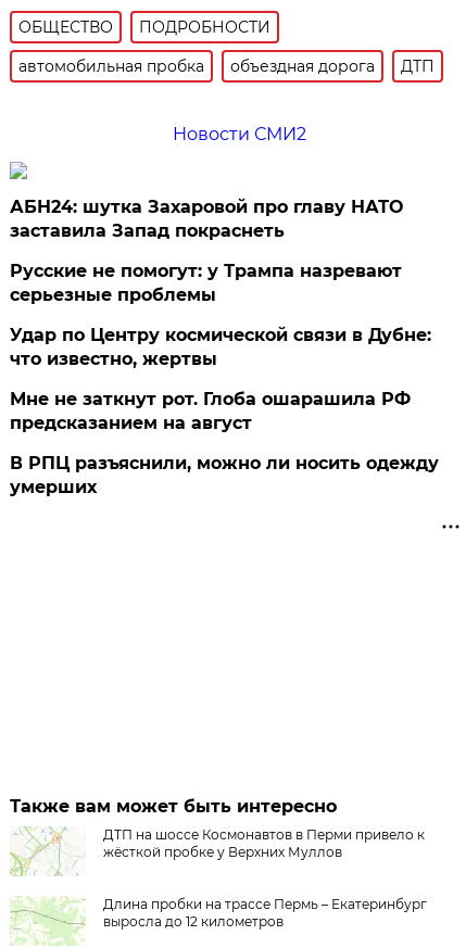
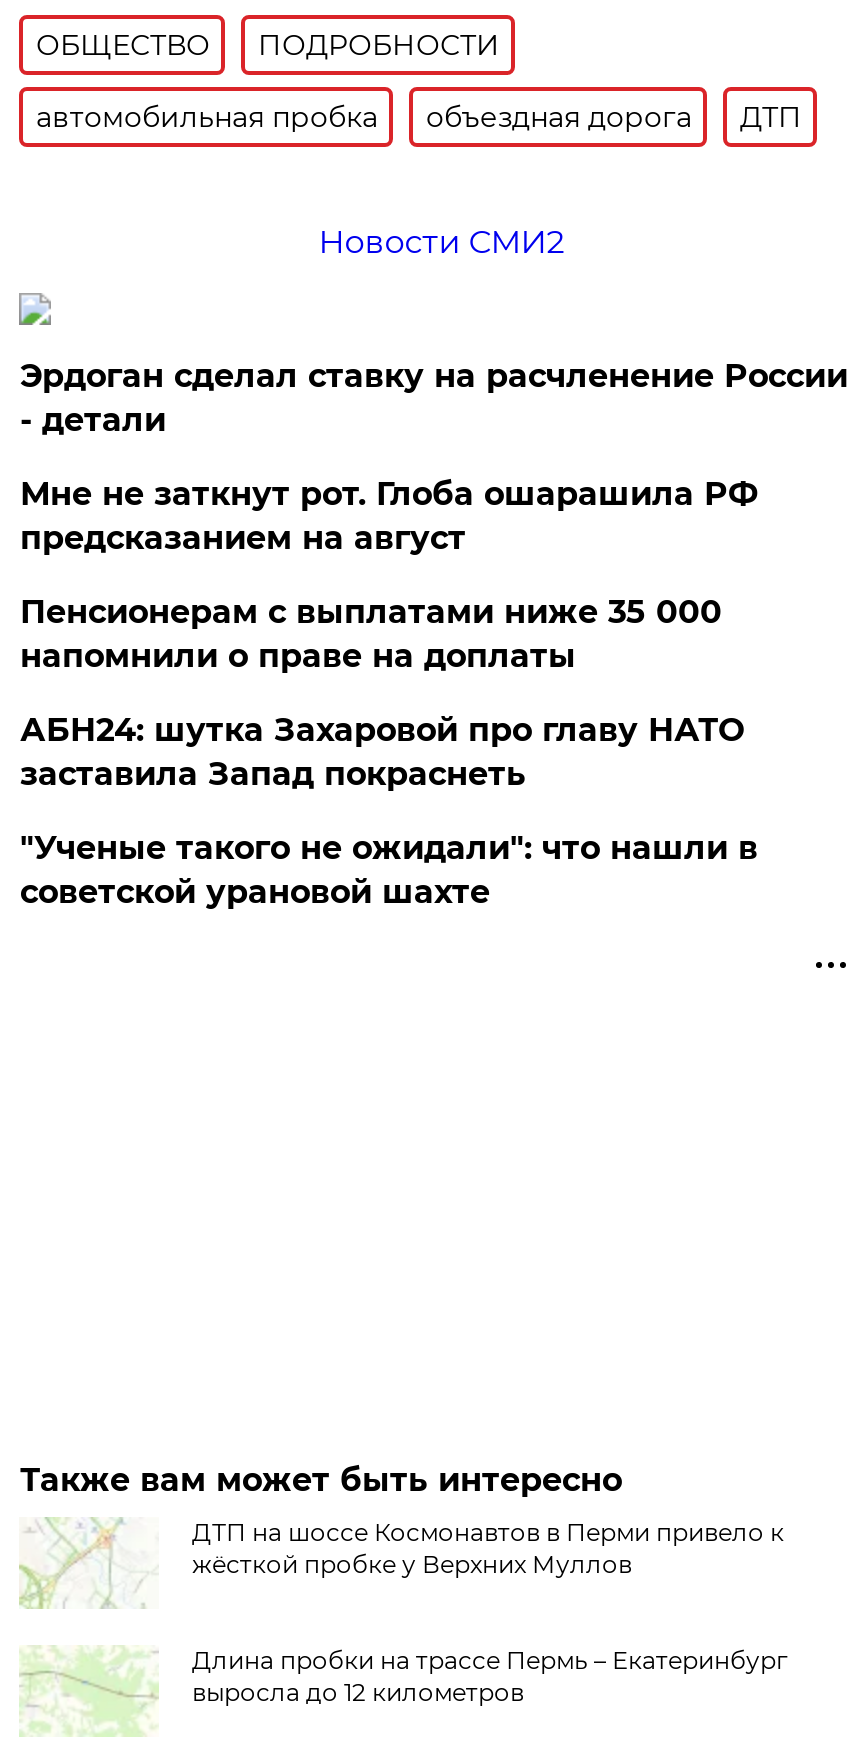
+ Эрдоган сделал ставку на расчленение России
+ - детали
+ Пенсионерам с выплатами ниже 35 000
+ напомнили о праве на доплаты

moved down: АБН24: шутка Захаровой про главу НАТО | заставила Запад покраснеть

- Русские не помогут: у Трампа назревают
- серьезные проблемы
- Удар по Центру космической связи в Дубне:
- что известно, жертвы
- В РПЦ разъяснили, можно ли носить одежду
- умерших
+ "Ученые такого не ожидали": что нашли в
+ советской урановой шахте

moved up: Мне не заткнут рот. Глоба ошарашила РФ | предсказанием на август
